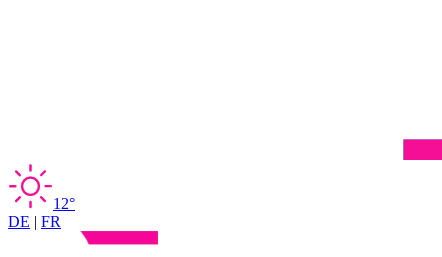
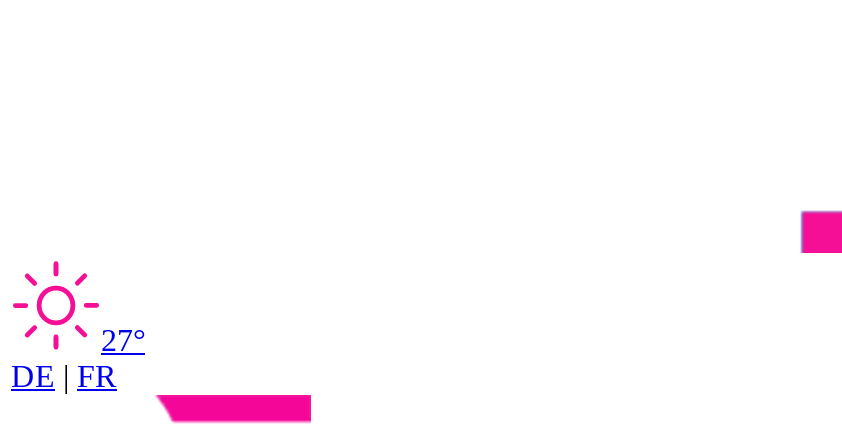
- 12°
+ 27°
